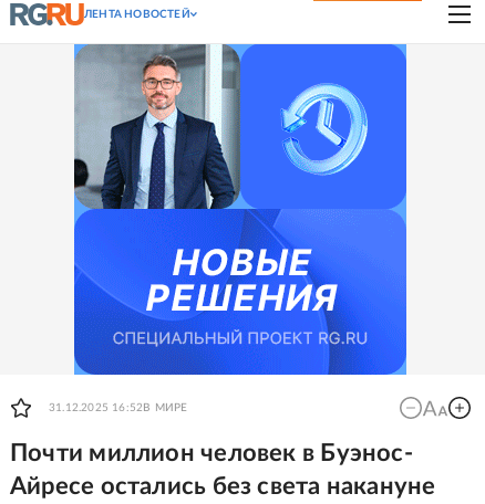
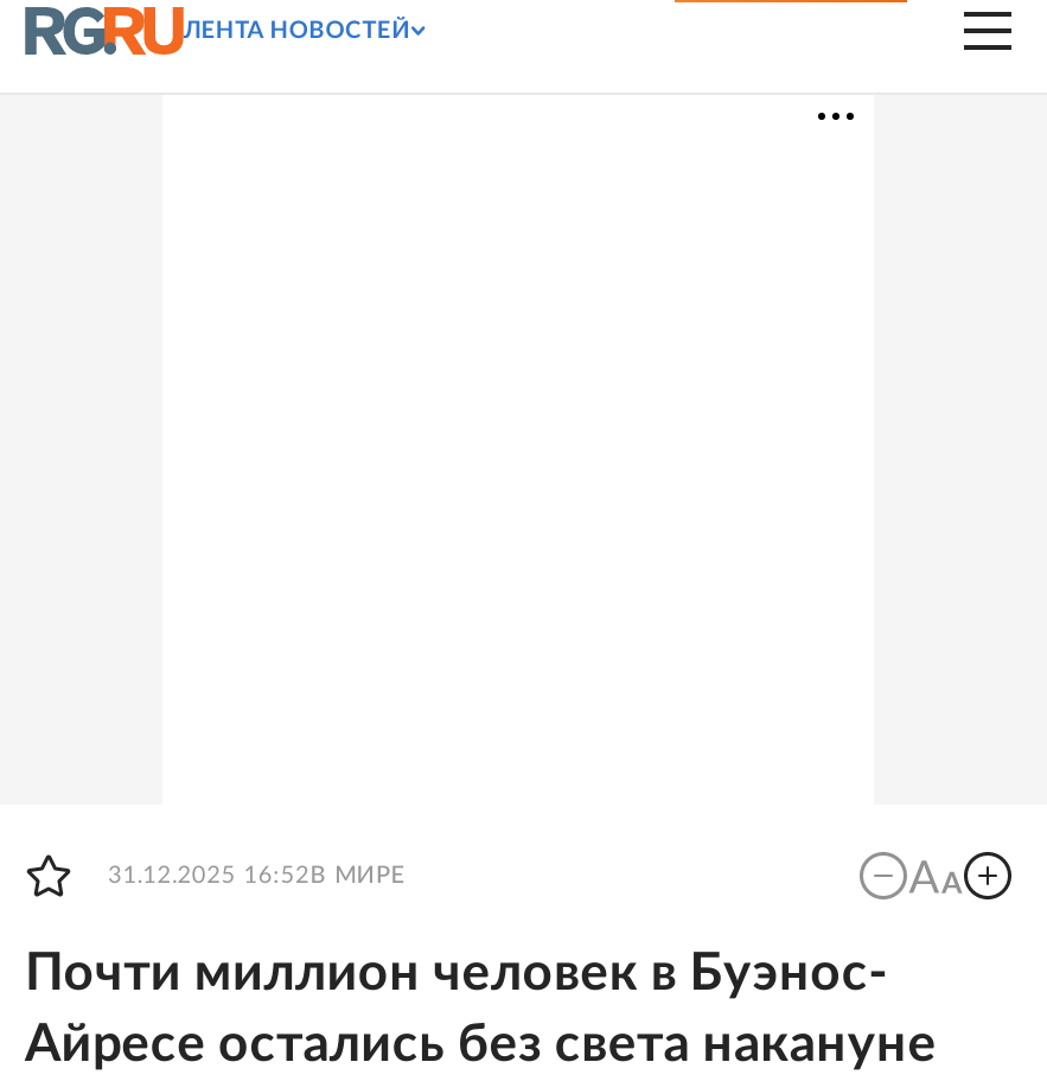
- [image]
